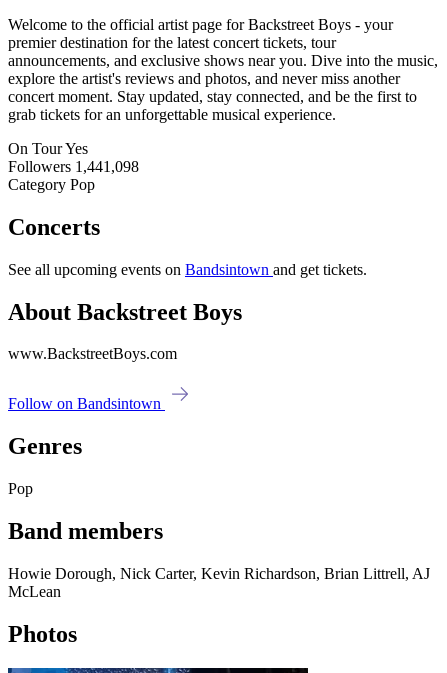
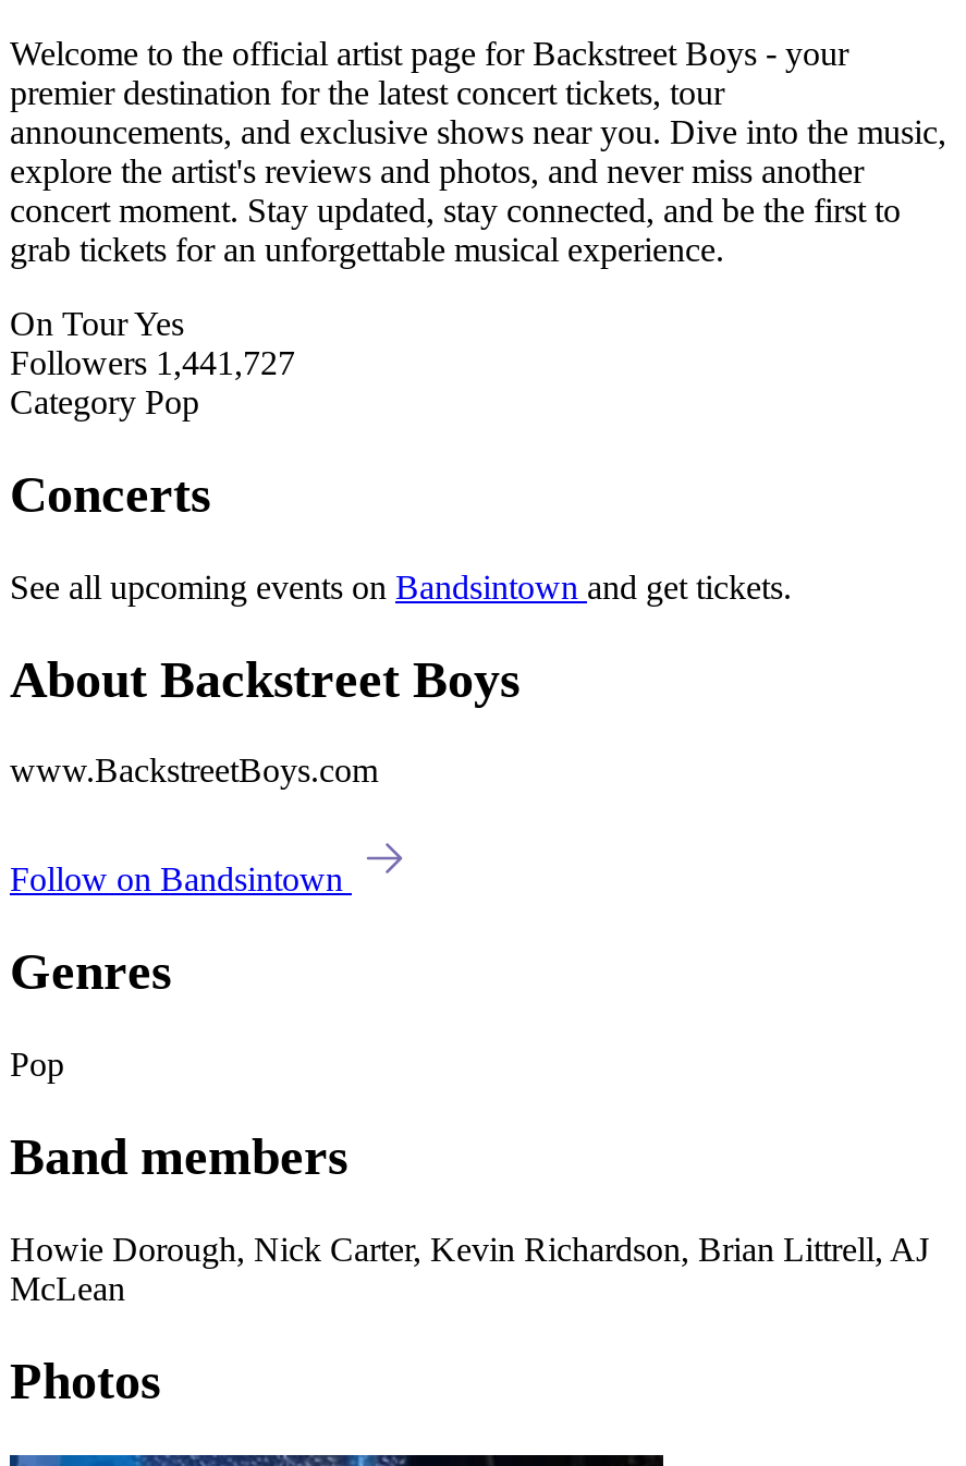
- Followers 1,441,098
+ Followers 1,441,727
